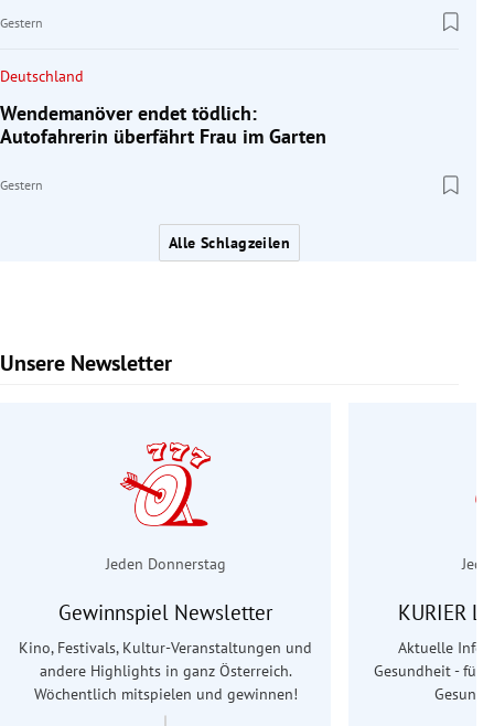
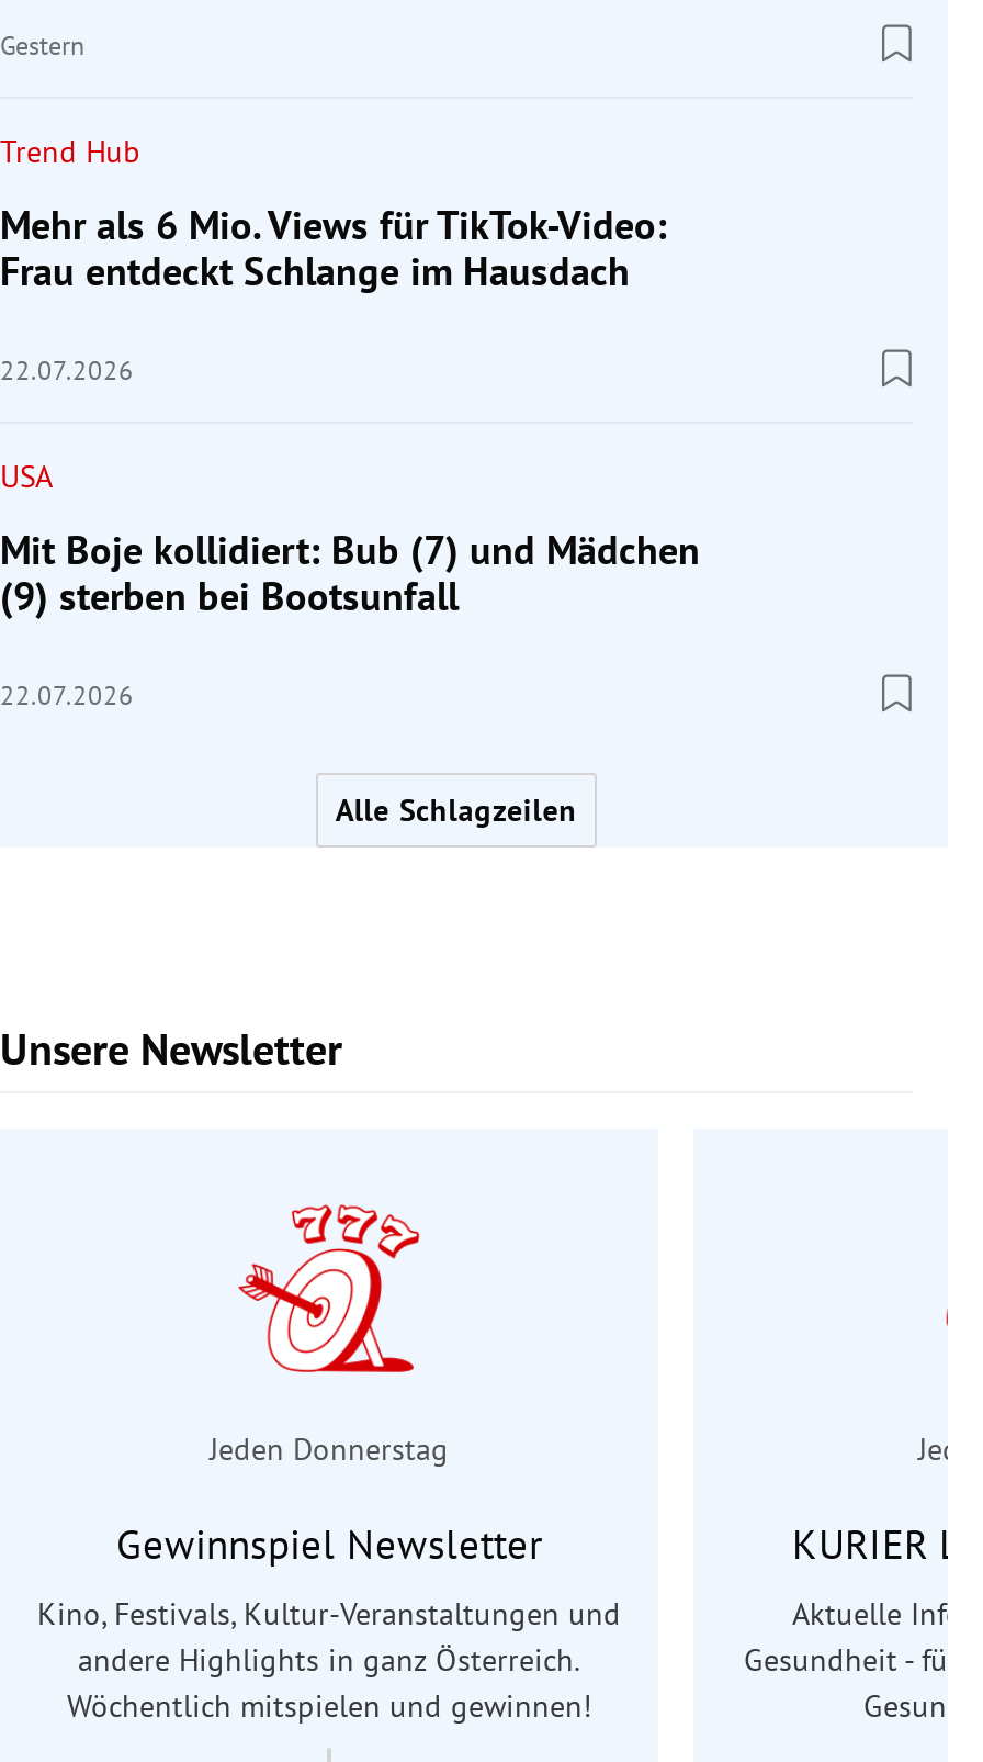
- Deutschland
- Wendemanöver endet tödlich:
- Autofahrerin überfährt Frau im Garten
- Gestern
+ Trend Hub
+ Mehr als 6 Mio. Views für TikTok-Video:
+ Frau entdeckt Schlange im Hausdach
+ 22.07.2026
+ USA
+ Mit Boje kollidiert: Bub (7) und Mädchen
+ (9) sterben bei Bootsunfall
+ 22.07.2026
